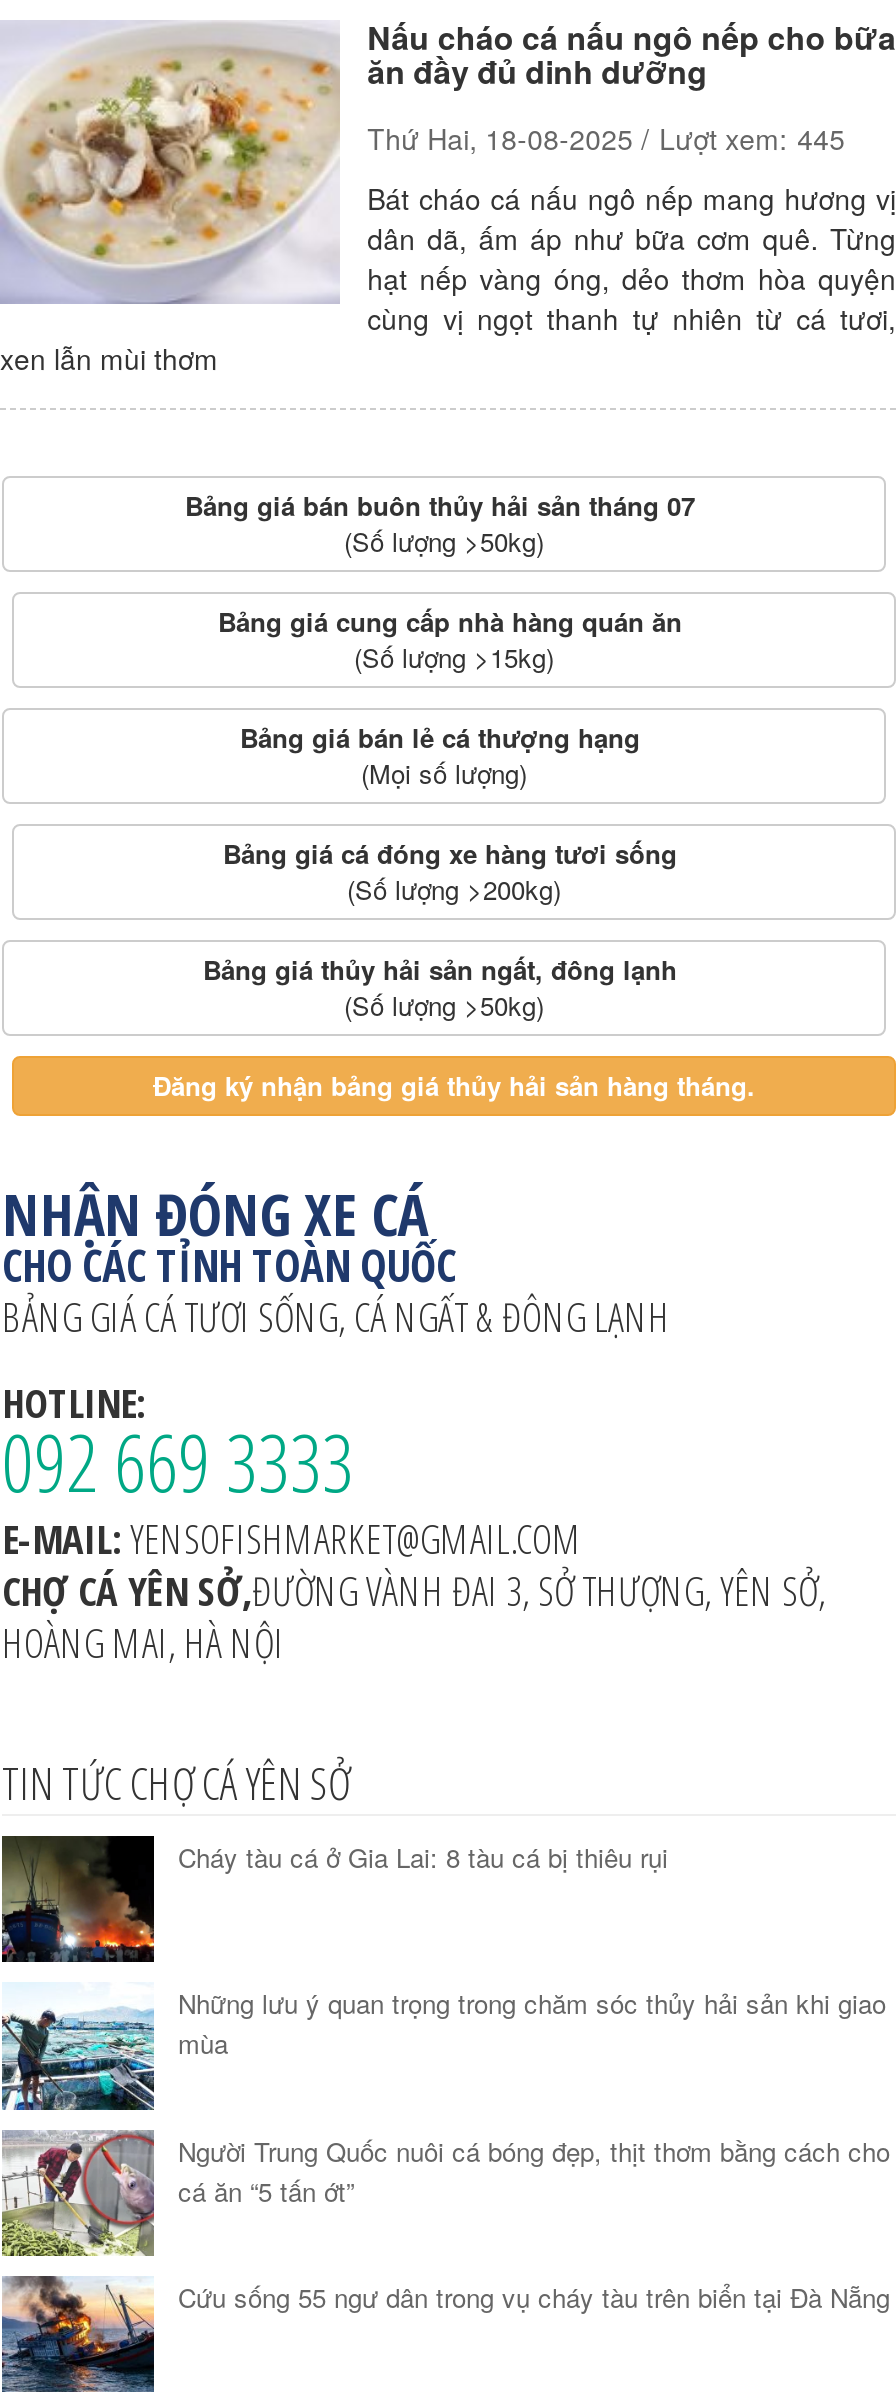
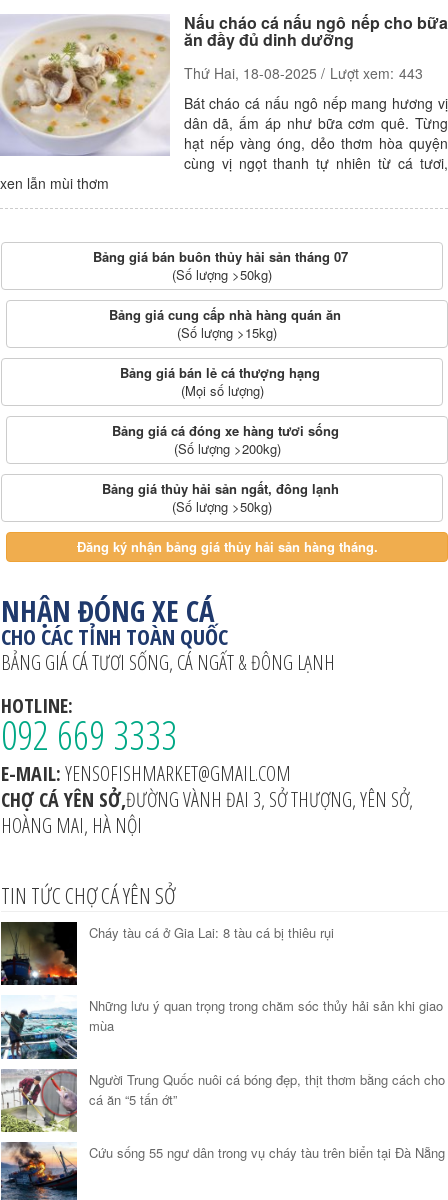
- Thứ Hai, 18-08-2025 / Lượt xem: 445
+ Thứ Hai, 18-08-2025 / Lượt xem: 443
